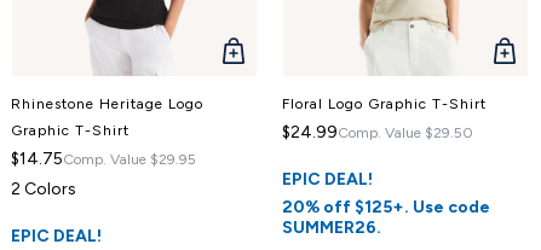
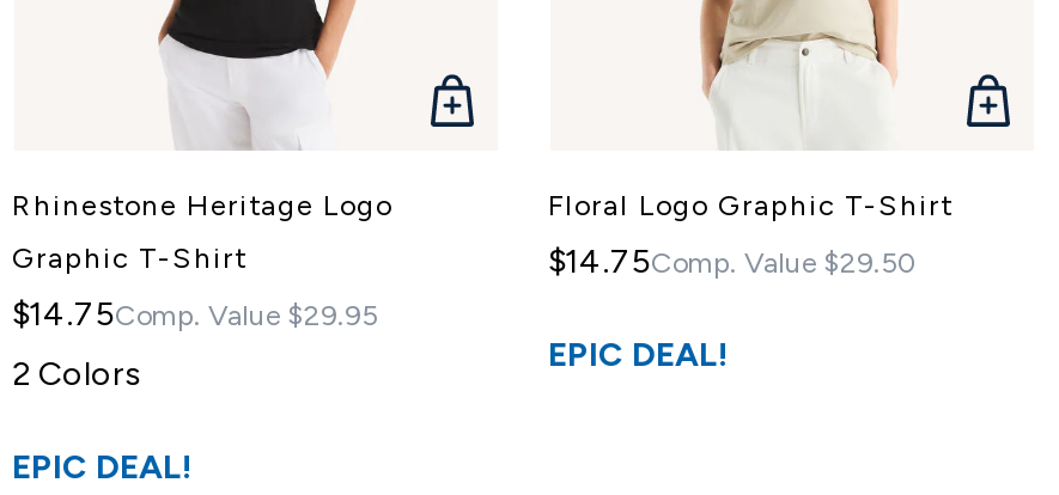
- $24.99Comp. Value $29.50
+ $14.75Comp. Value $29.50

- 20% off $125+. Use code
- SUMMER26.
